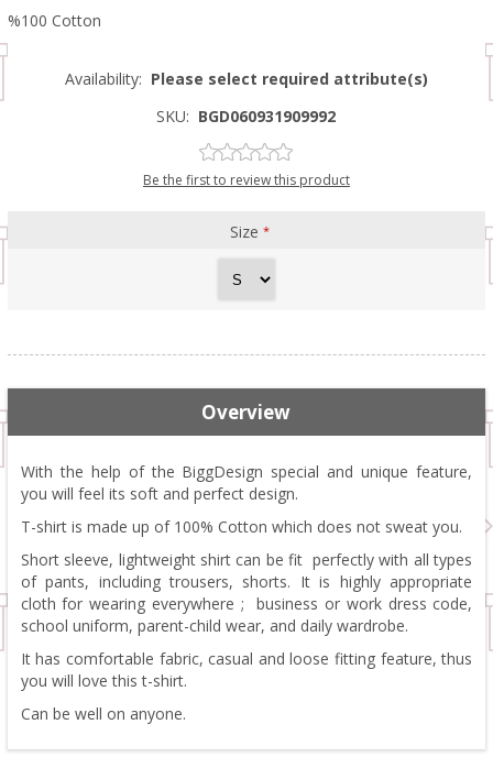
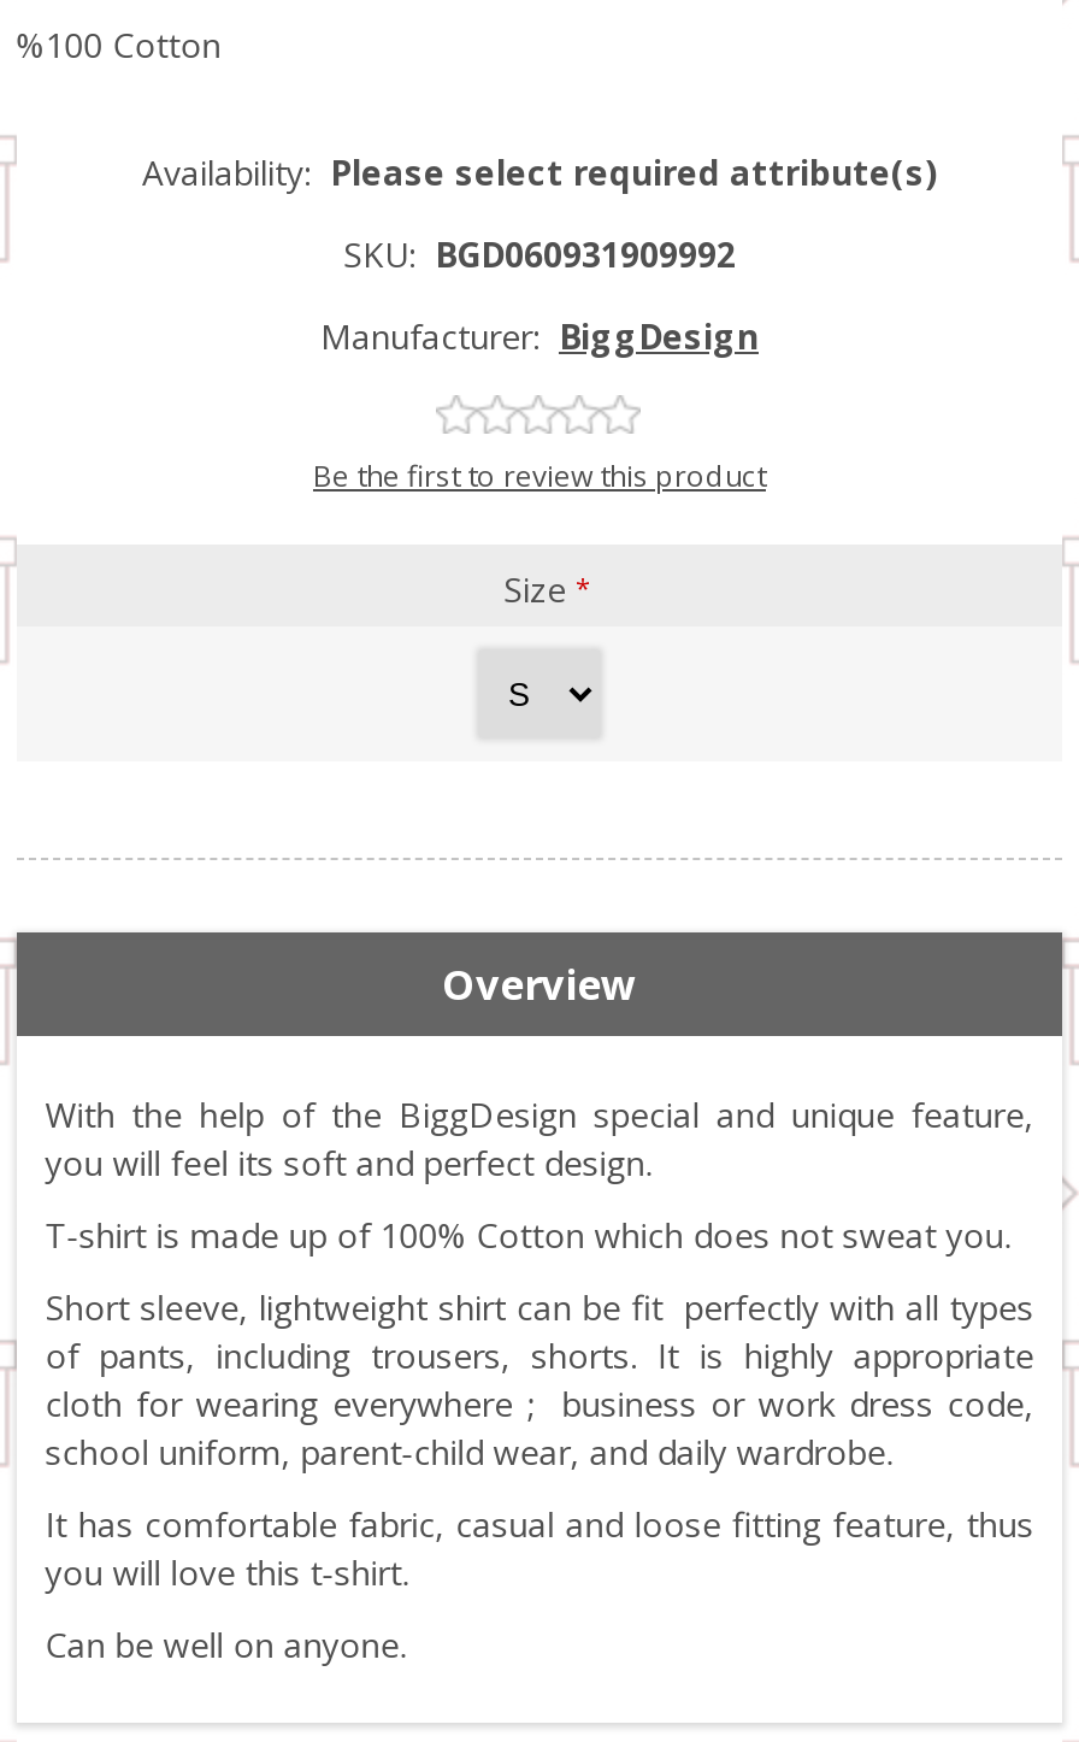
+ Manufacturer: BiggDesign
